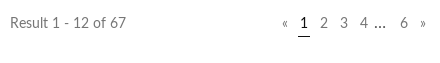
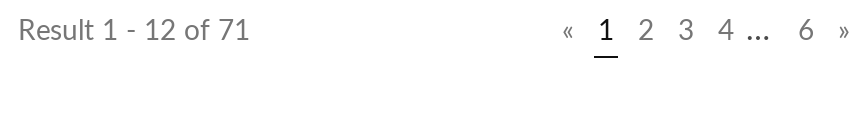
- Result 1 - 12 of 67
+ Result 1 - 12 of 71
